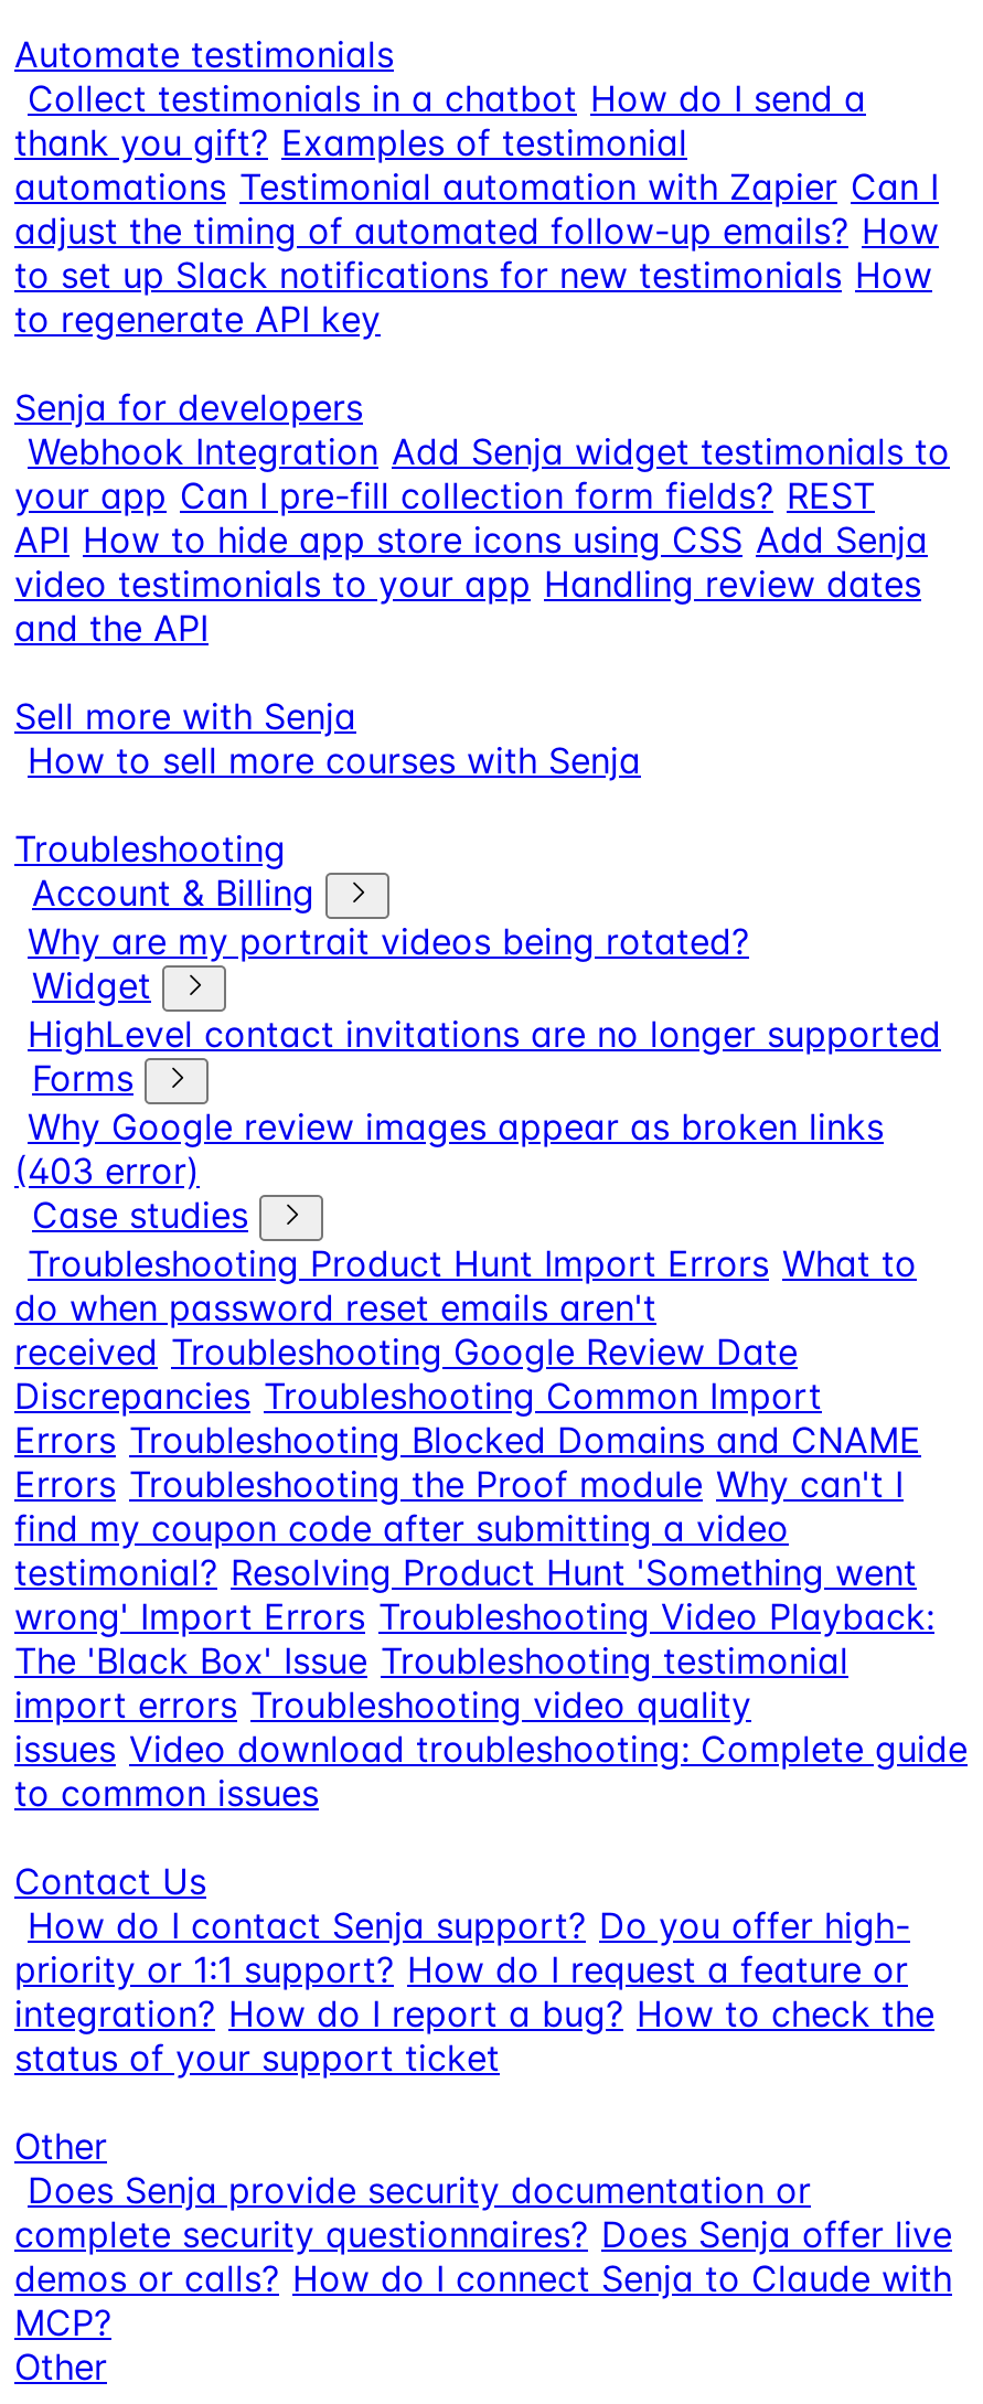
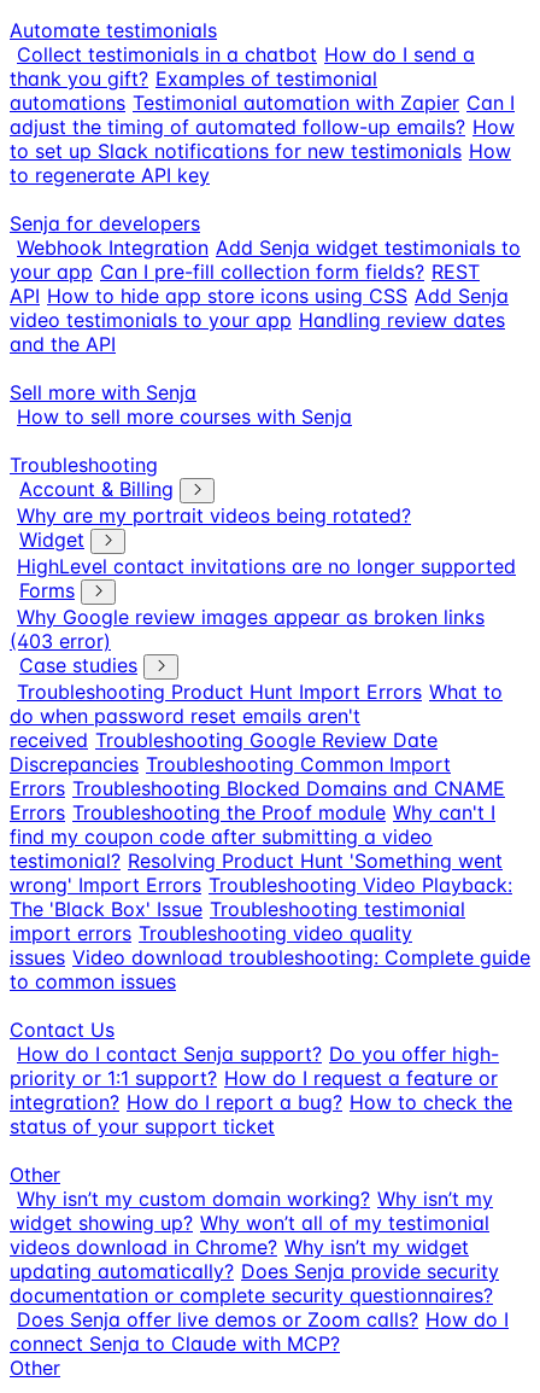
- Does Senja provide security documentation or
- complete security questionnaires? Does Senja offer live
- demos or calls? How do I connect Senja to Claude with
- MCP?
+ Why isn’t my custom domain working? Why isn’t my
+ widget showing up? Why won’t all of my testimonial
+ videos download in Chrome? Why isn’t my widget
+ updating automatically? Does Senja provide security
+ documentation or complete security questionnaires?
+ Does Senja offer live demos or Zoom calls? How do I
+ connect Senja to Claude with MCP?
